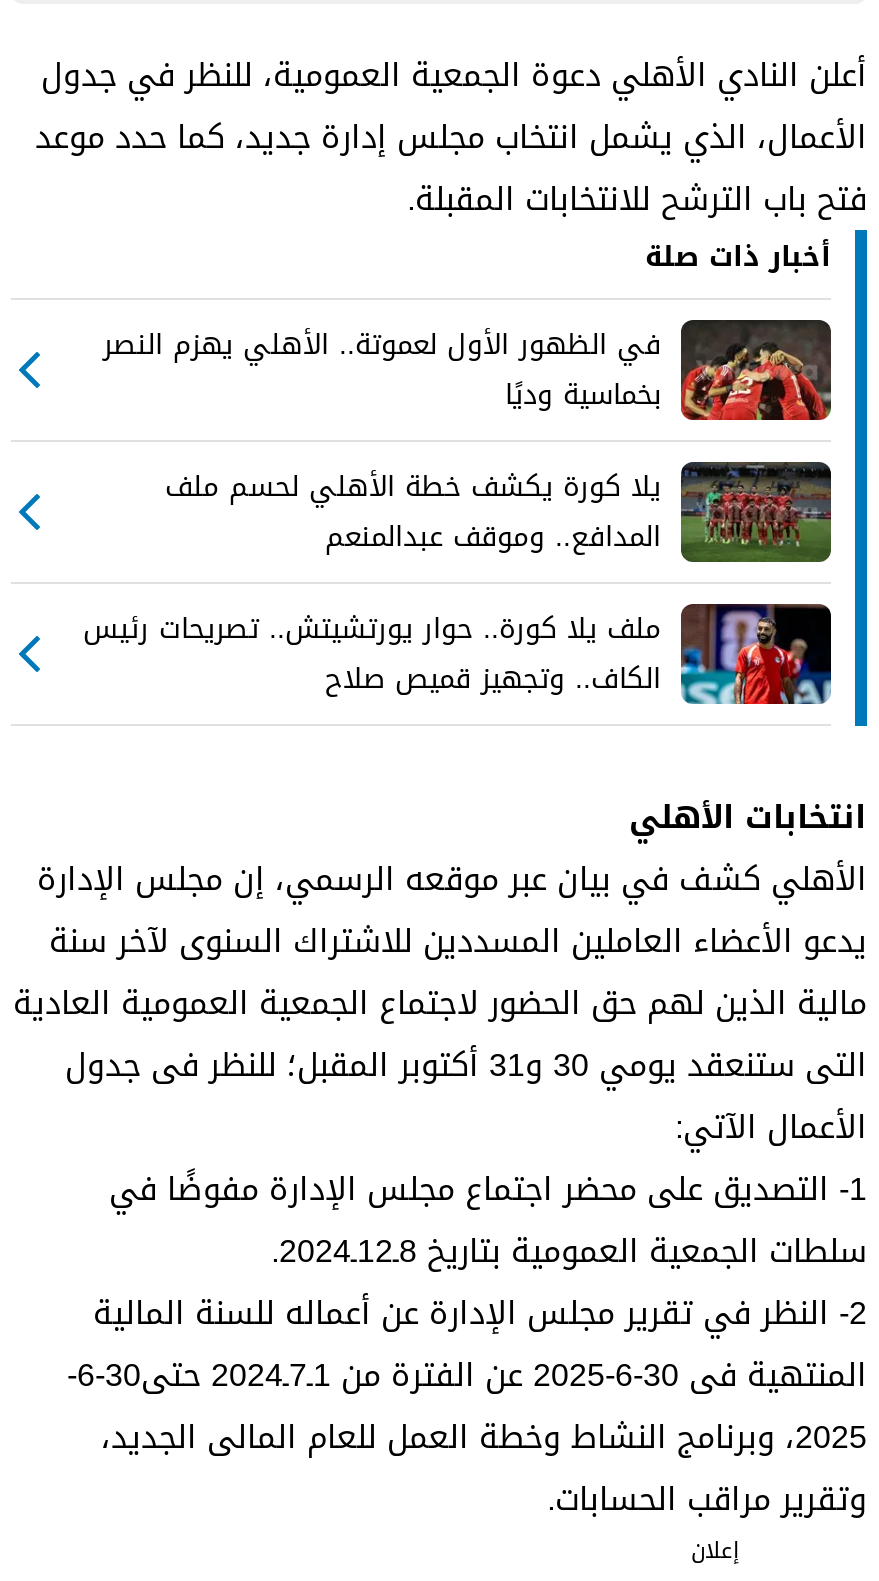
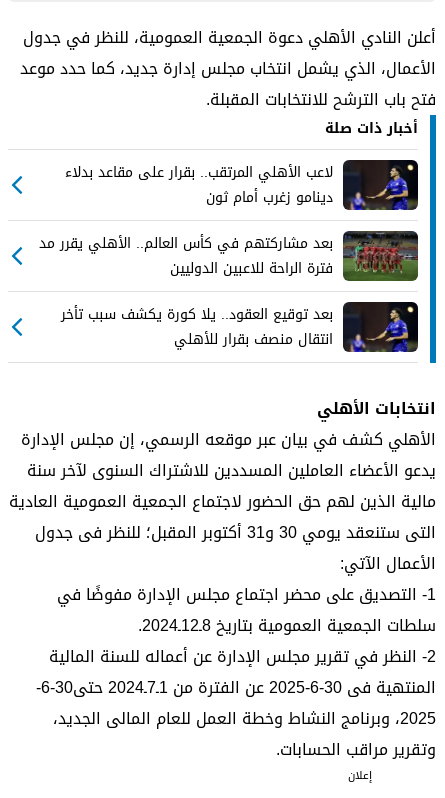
- [image]
- في الظهور الأول لعموتة.. الأهلي يهزم النصر
- بخماسية وديًا
+ [image]
+ لاعب الأهلي المرتقب.. بقرار على مقاعد بدلاء
+ دينامو زغرب أمام ثون

- يلا كورة يكشف خطة الأهلي لحسم ملف
- المدافع.. وموقف عبدالمنعم
+ بعد مشاركتهم في كأس العالم.. الأهلي يقرر مد
+ فترة الراحة للاعبين الدوليين

- [image]
- ملف يلا كورة.. حوار يورتشيتش.. تصريحات رئيس
- الكاف.. وتجهيز قميص صلاح
+ [image]
+ بعد توقيع العقود.. يلا كورة يكشف سبب تأخر
+ انتقال منصف بقرار للأهلي
